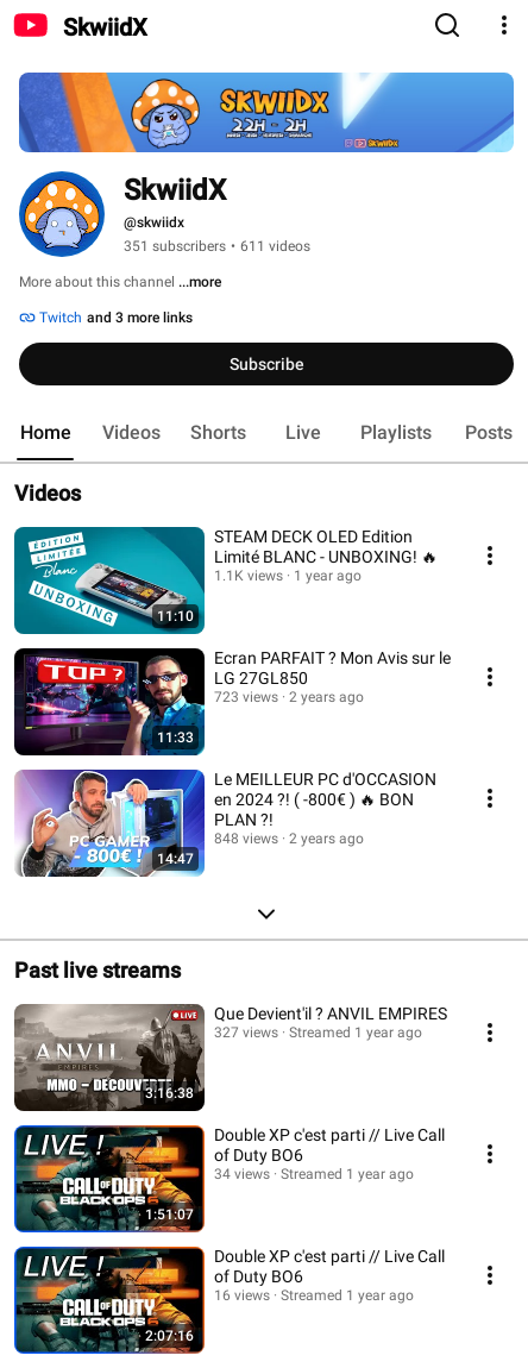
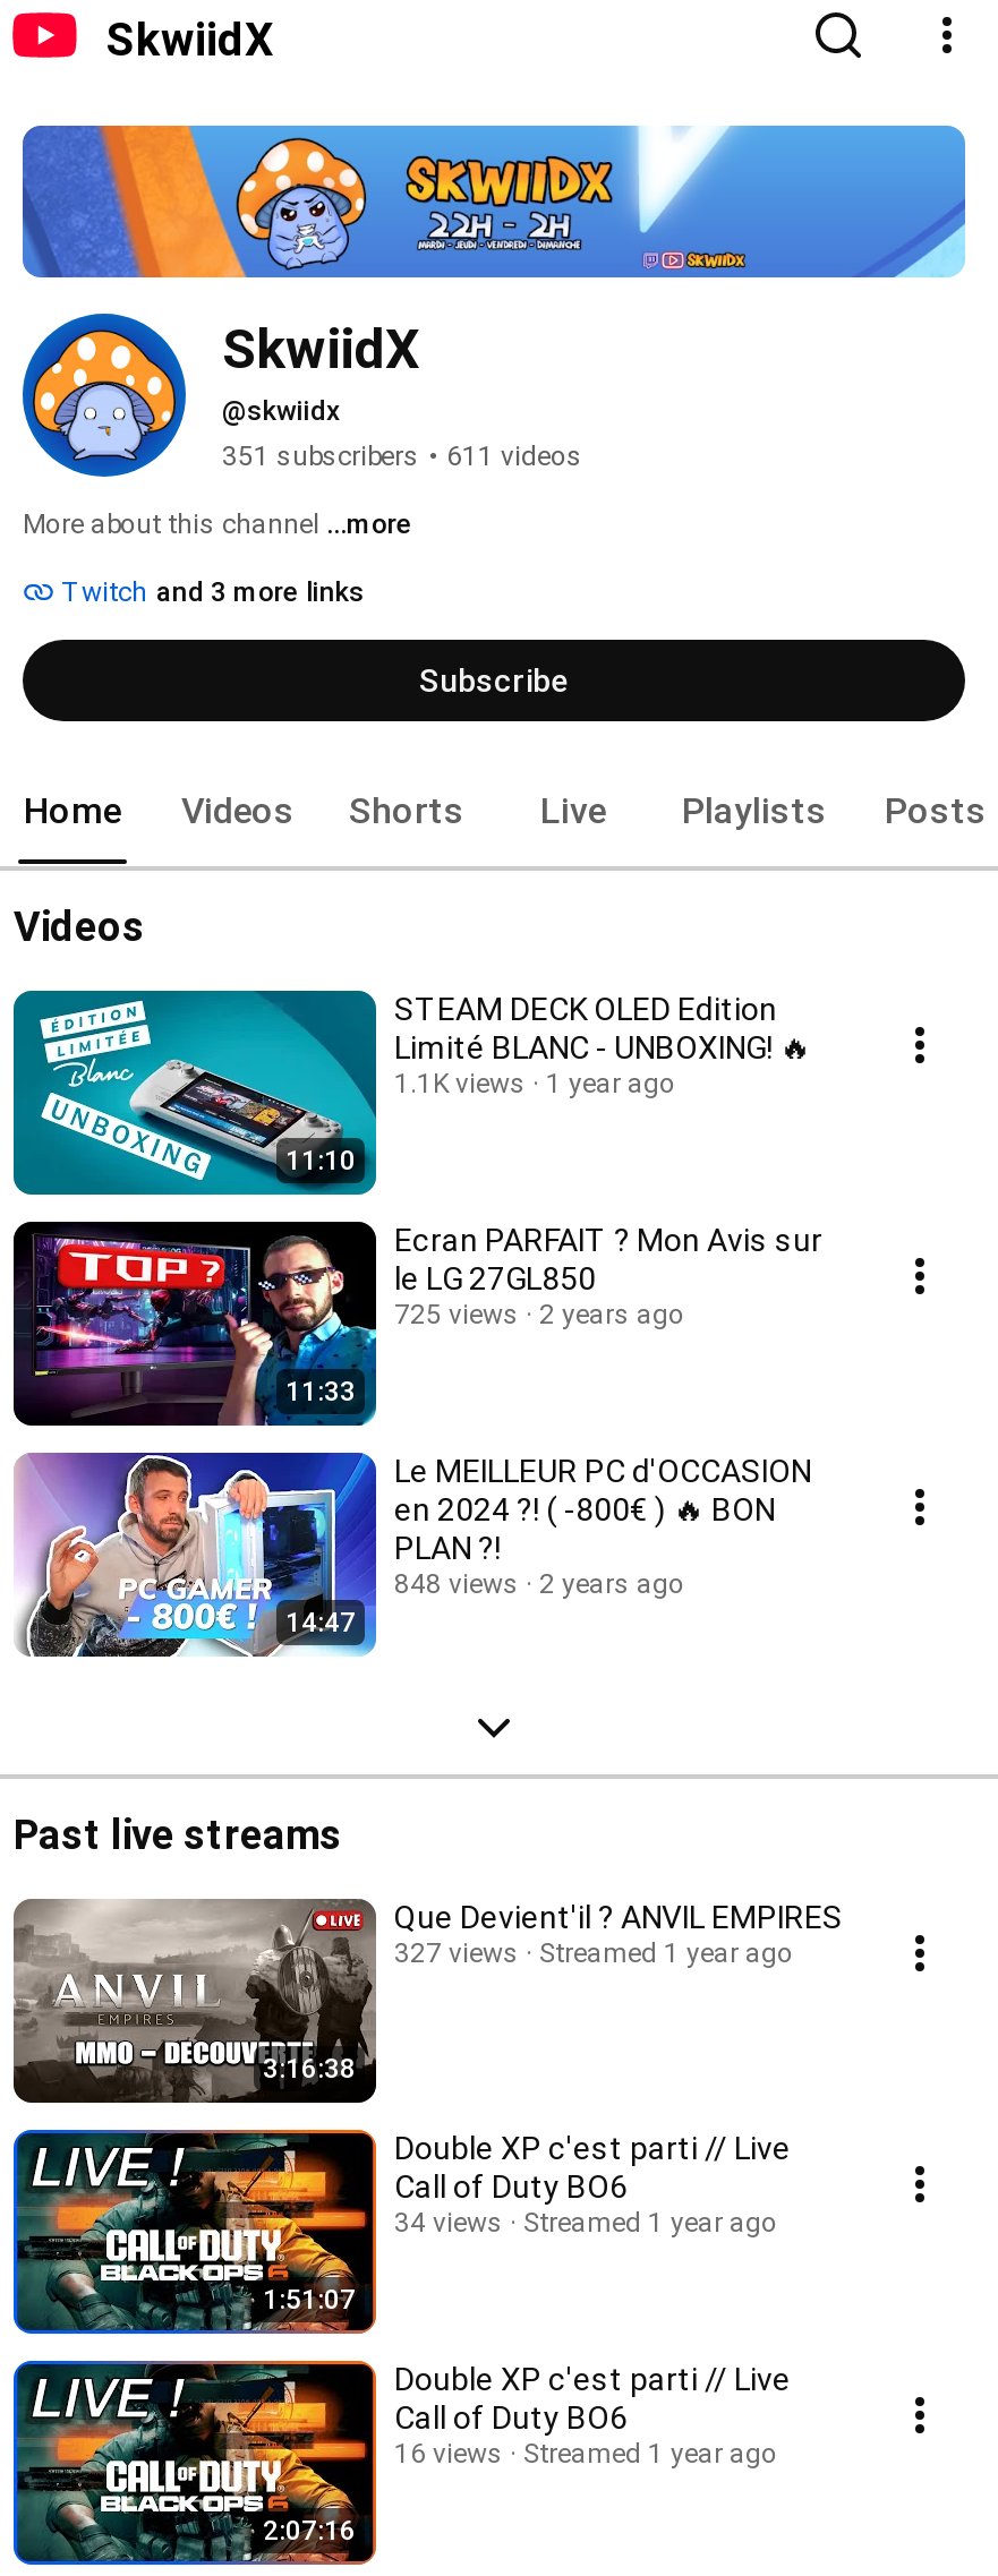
- Ecran PARFAIT ? Mon Avis sur le
- LG 27GL850
- 723 views
+ Ecran PARFAIT ? Mon Avis sur
+ le LG 27GL850
+ 725 views
